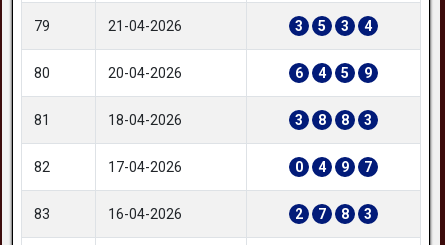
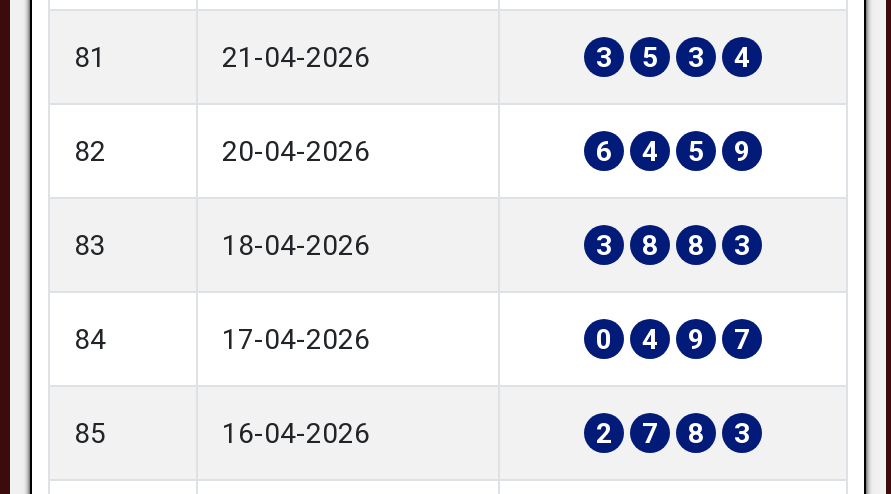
- 79
+ 81

- 80
+ 82

- 81
+ 83

- 82
+ 84

- 83
+ 85
